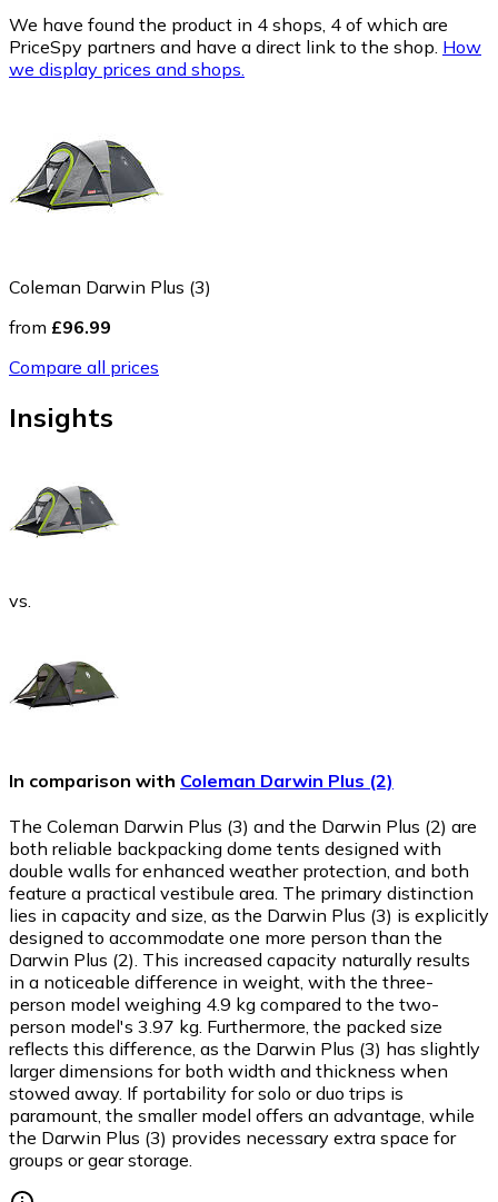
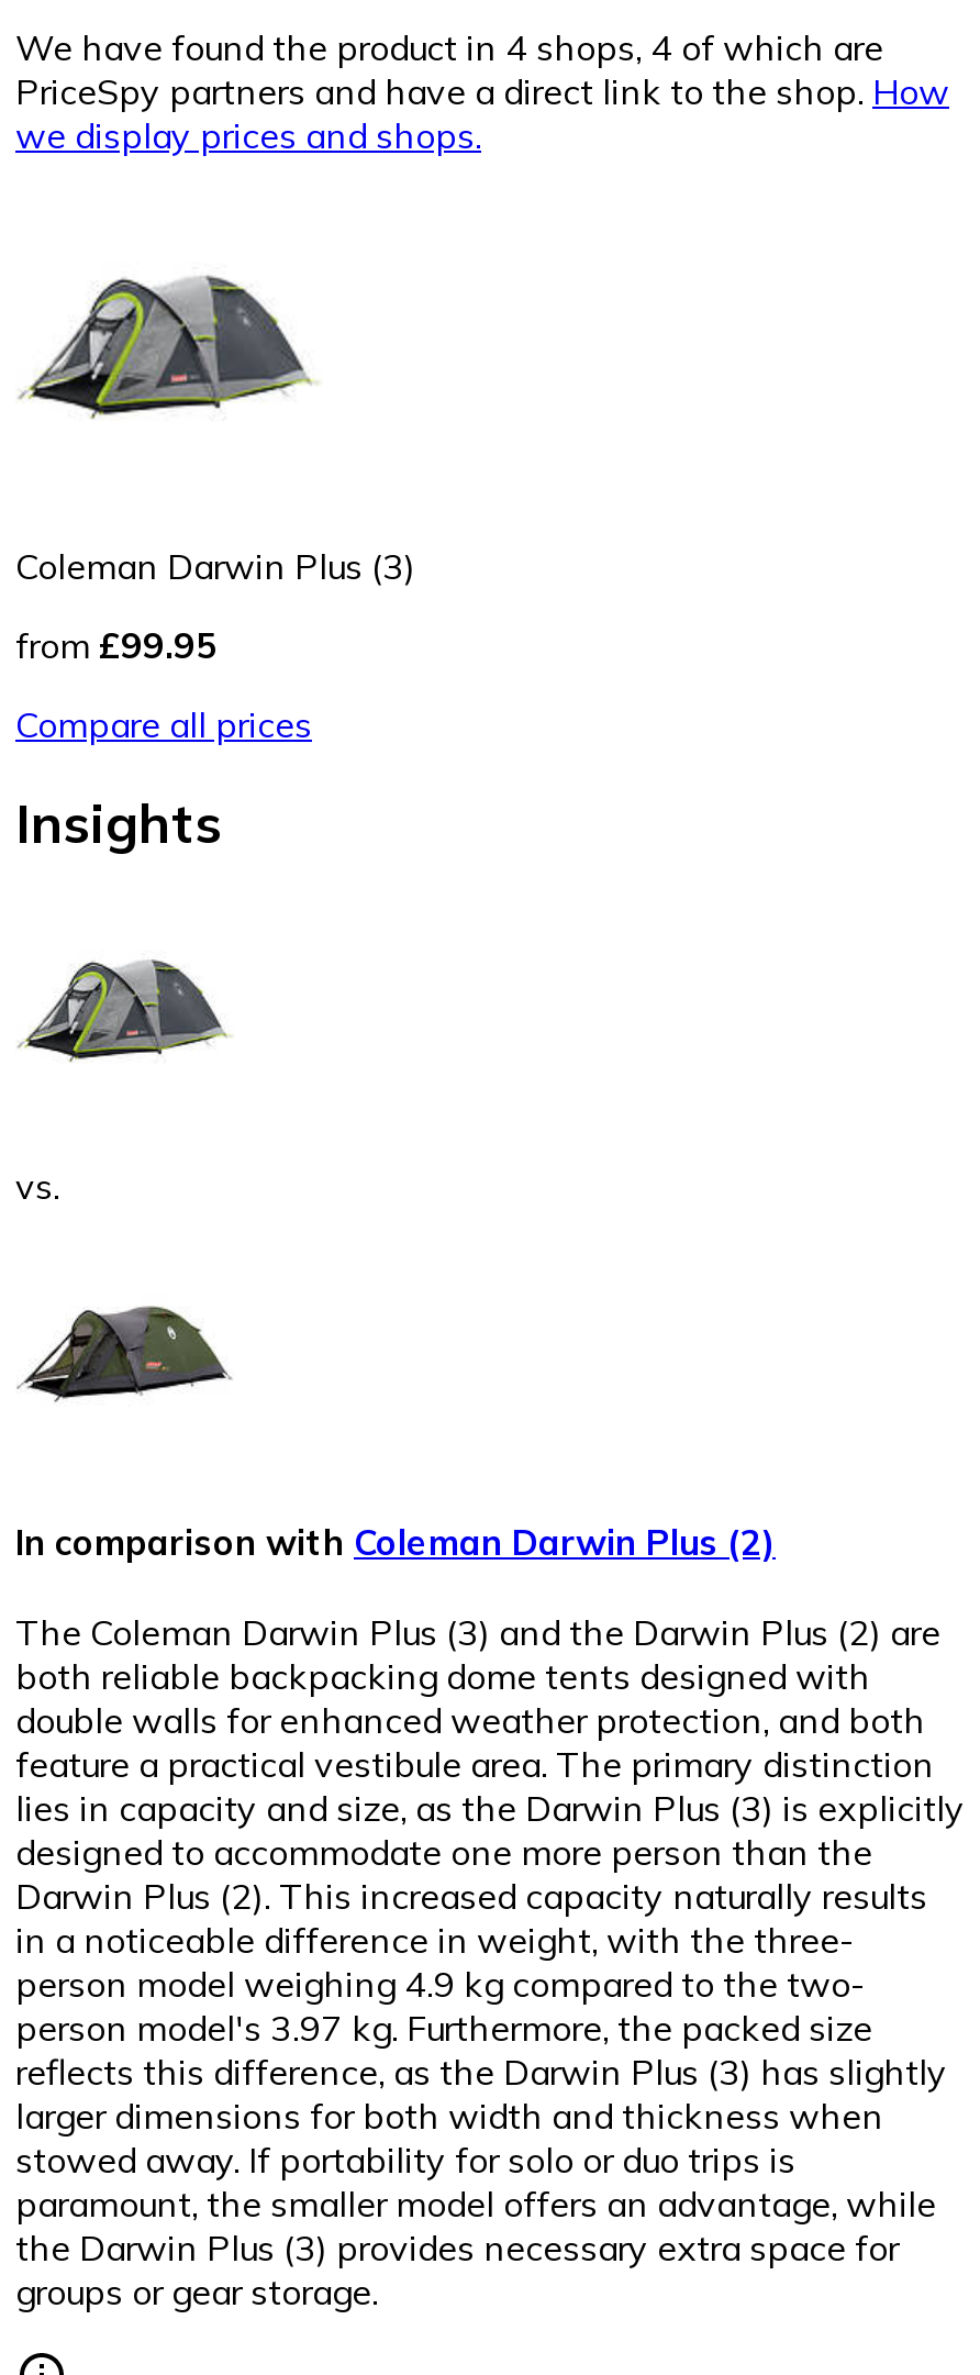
- from £96.99
+ from £99.95
